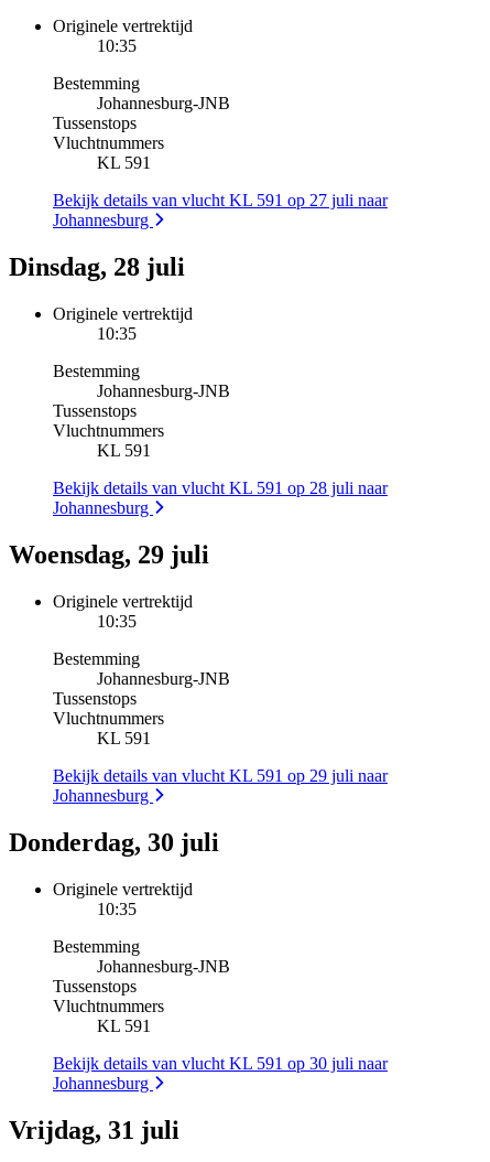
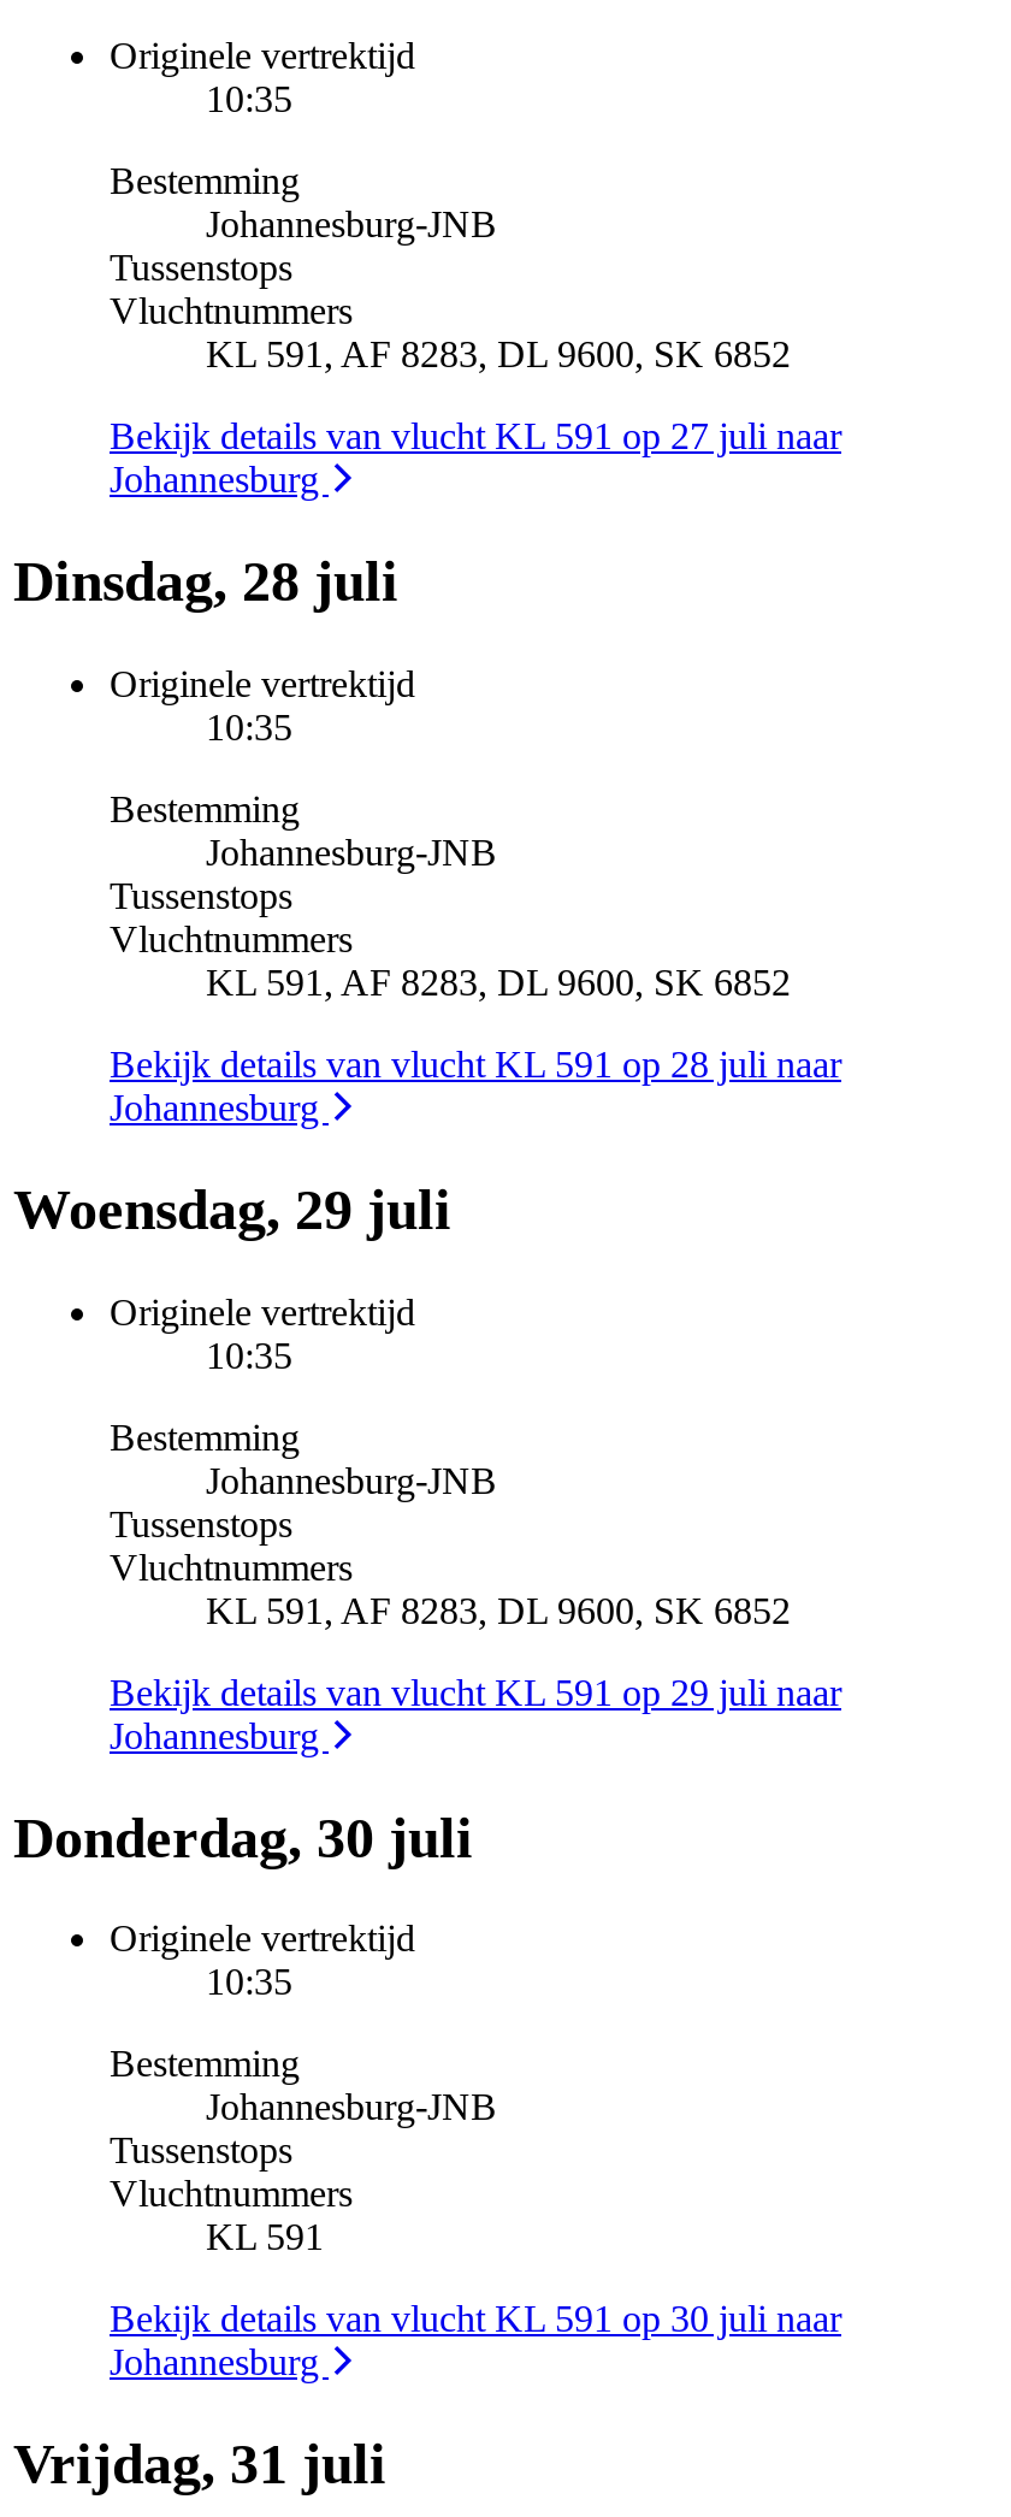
- KL 591
+ KL 591, AF 8283, DL 9600, SK 6852

- KL 591
+ KL 591, AF 8283, DL 9600, SK 6852

- KL 591
+ KL 591, AF 8283, DL 9600, SK 6852
